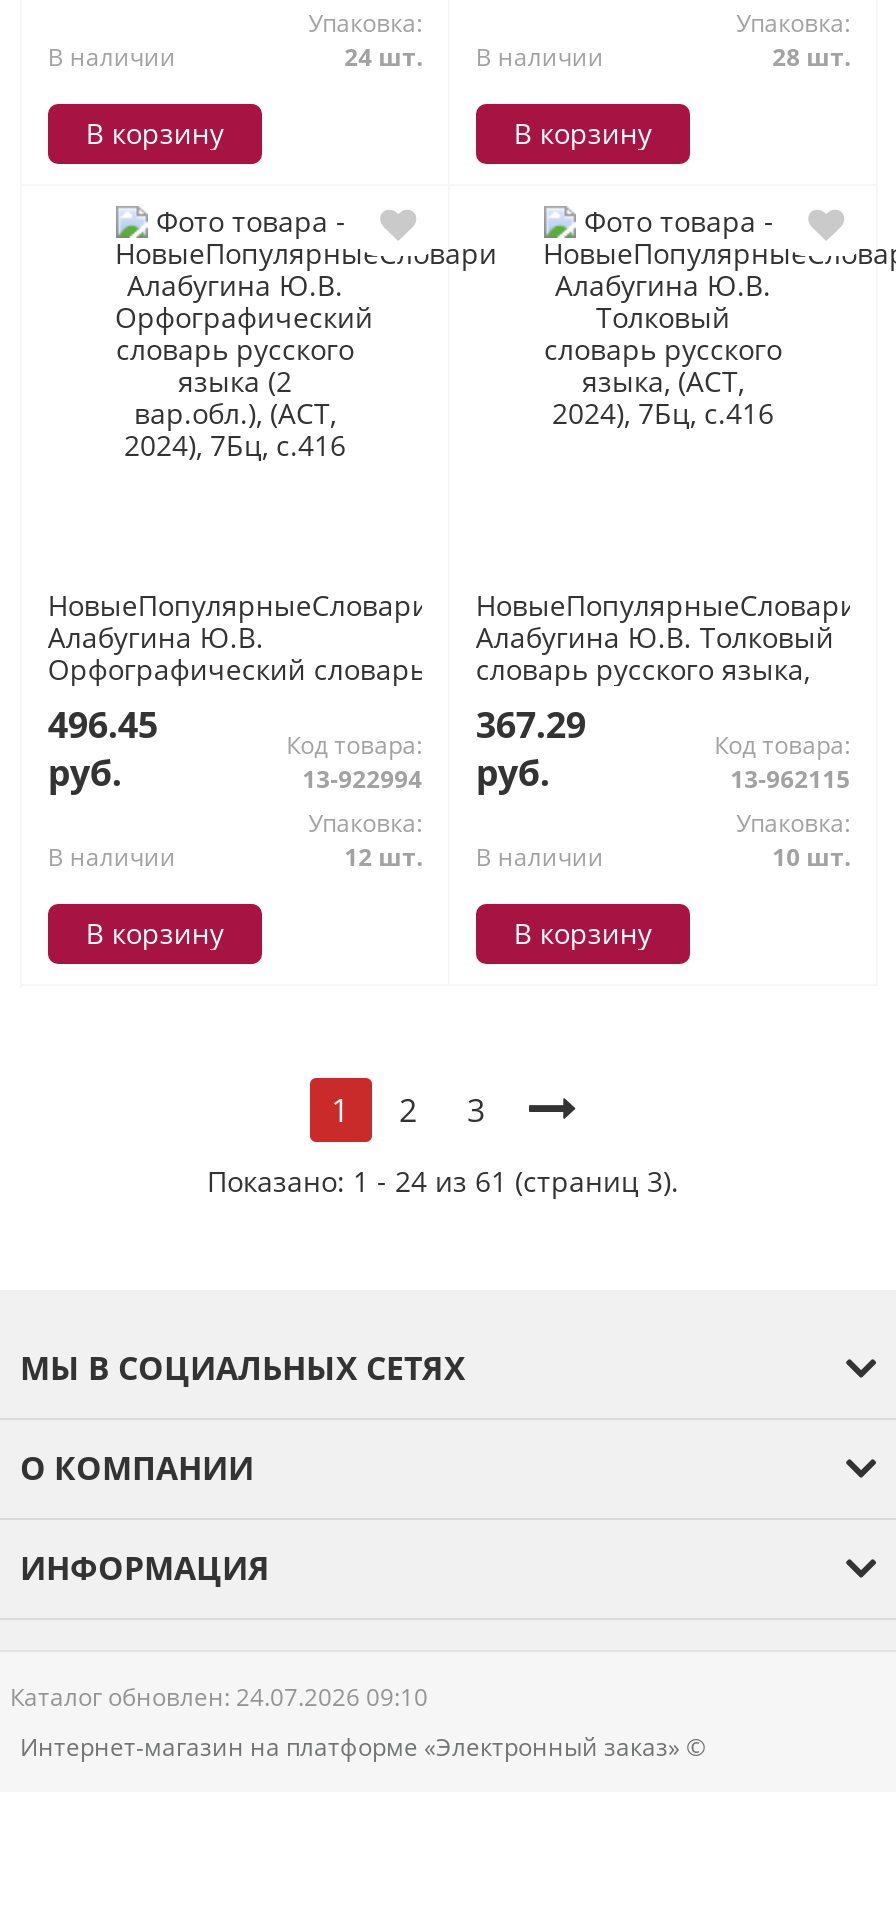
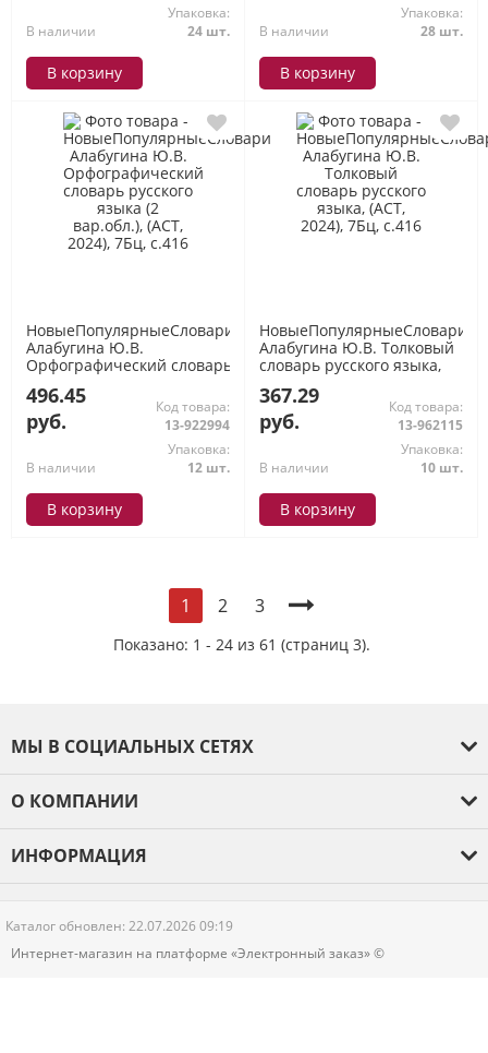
- Каталог обновлен: 24.07.2026 09:10
+ Каталог обновлен: 22.07.2026 09:19
